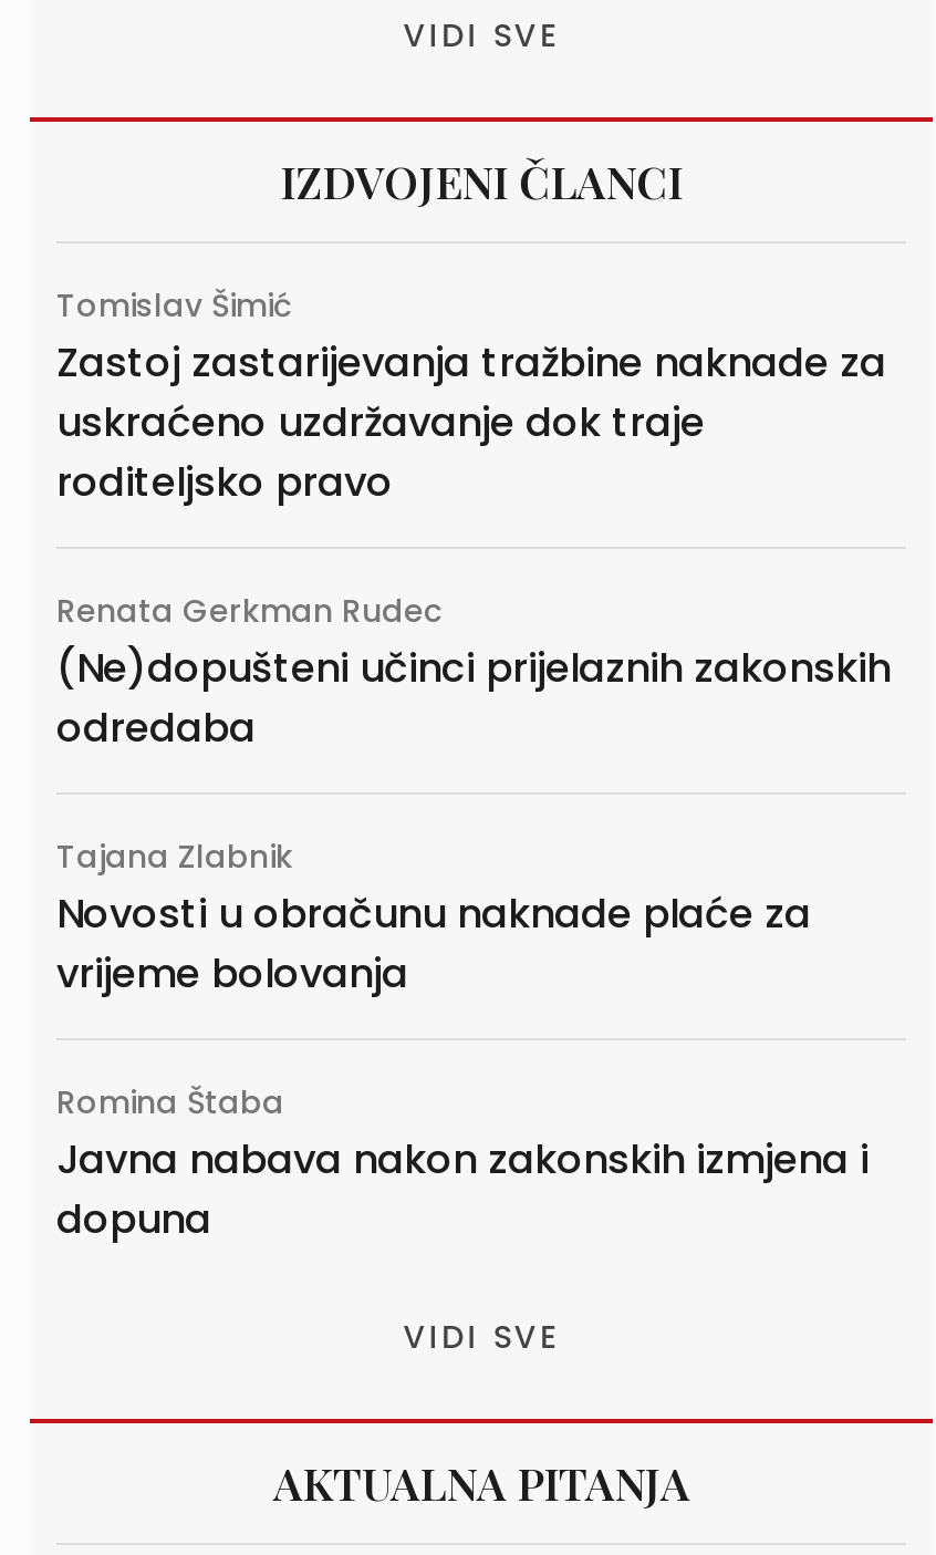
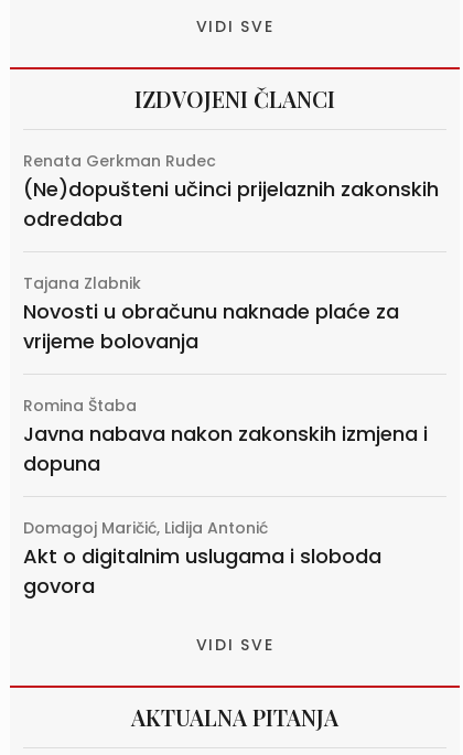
- Tomislav Šimić
- Zastoj zastarijevanja tražbine naknade za
- uskraćeno uzdržavanje dok traje
- roditeljsko pravo

moved up: Renata Gerkman Rudec | (Ne)dopušteni učinci prijelaznih zakonskih | odredaba | ... | Javna nabava nakon zakonskih izmjena i | dopuna

+ Domagoj Maričić, Lidija Antonić
+ Akt o digitalnim uslugama i sloboda
+ govora
